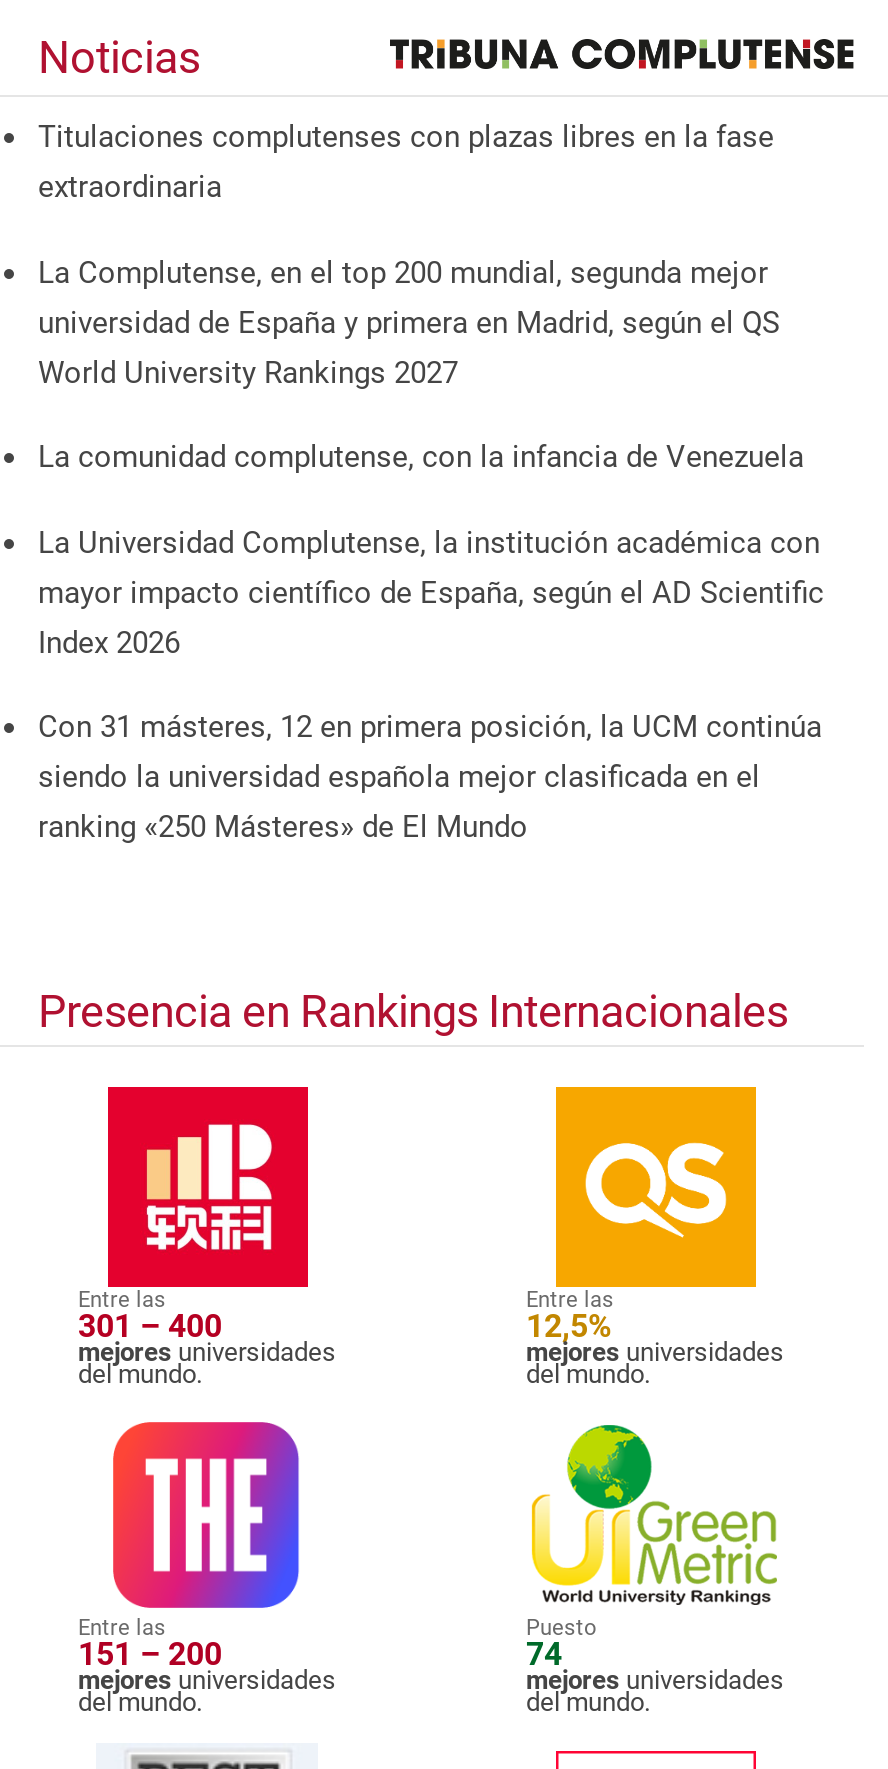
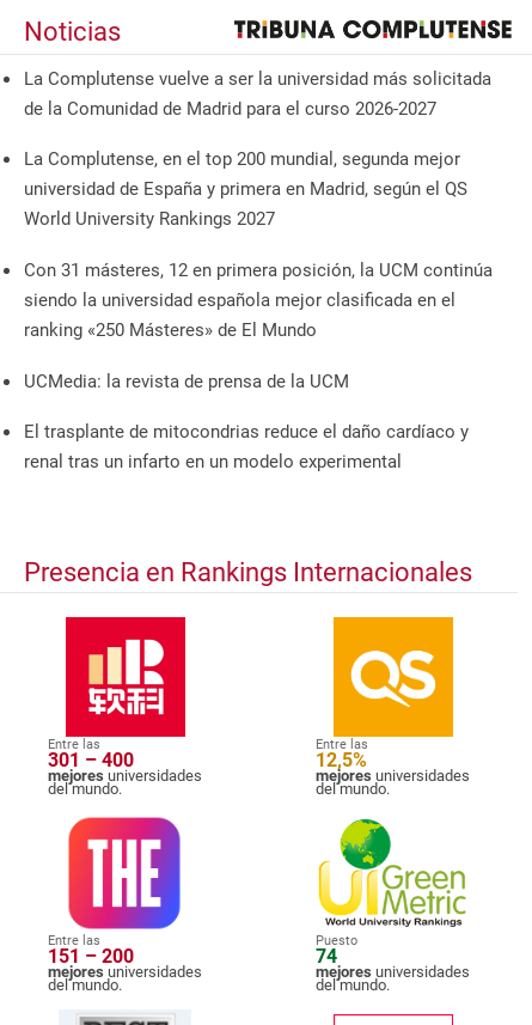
- Titulaciones complutenses con plazas libres en la fase
- extraordinaria
+ La Complutense vuelve a ser la universidad más solicitada
+ de la Comunidad de Madrid para el curso 2026-2027

- La comunidad complutense, con la infancia de Venezuela
- La Universidad Complutense, la institución académica con
- mayor impacto científico de España, según el AD Scientific
- Index 2026

moved up: Con 31 másteres, 12 en primera posición, la UCM continúa | siendo la universidad española mejor clasificada en el | ranking «250 Másteres» de El Mundo

+ UCMedia: la revista de prensa de la UCM
+ El trasplante de mitocondrias reduce el daño cardíaco y
+ renal tras un infarto en un modelo experimental
